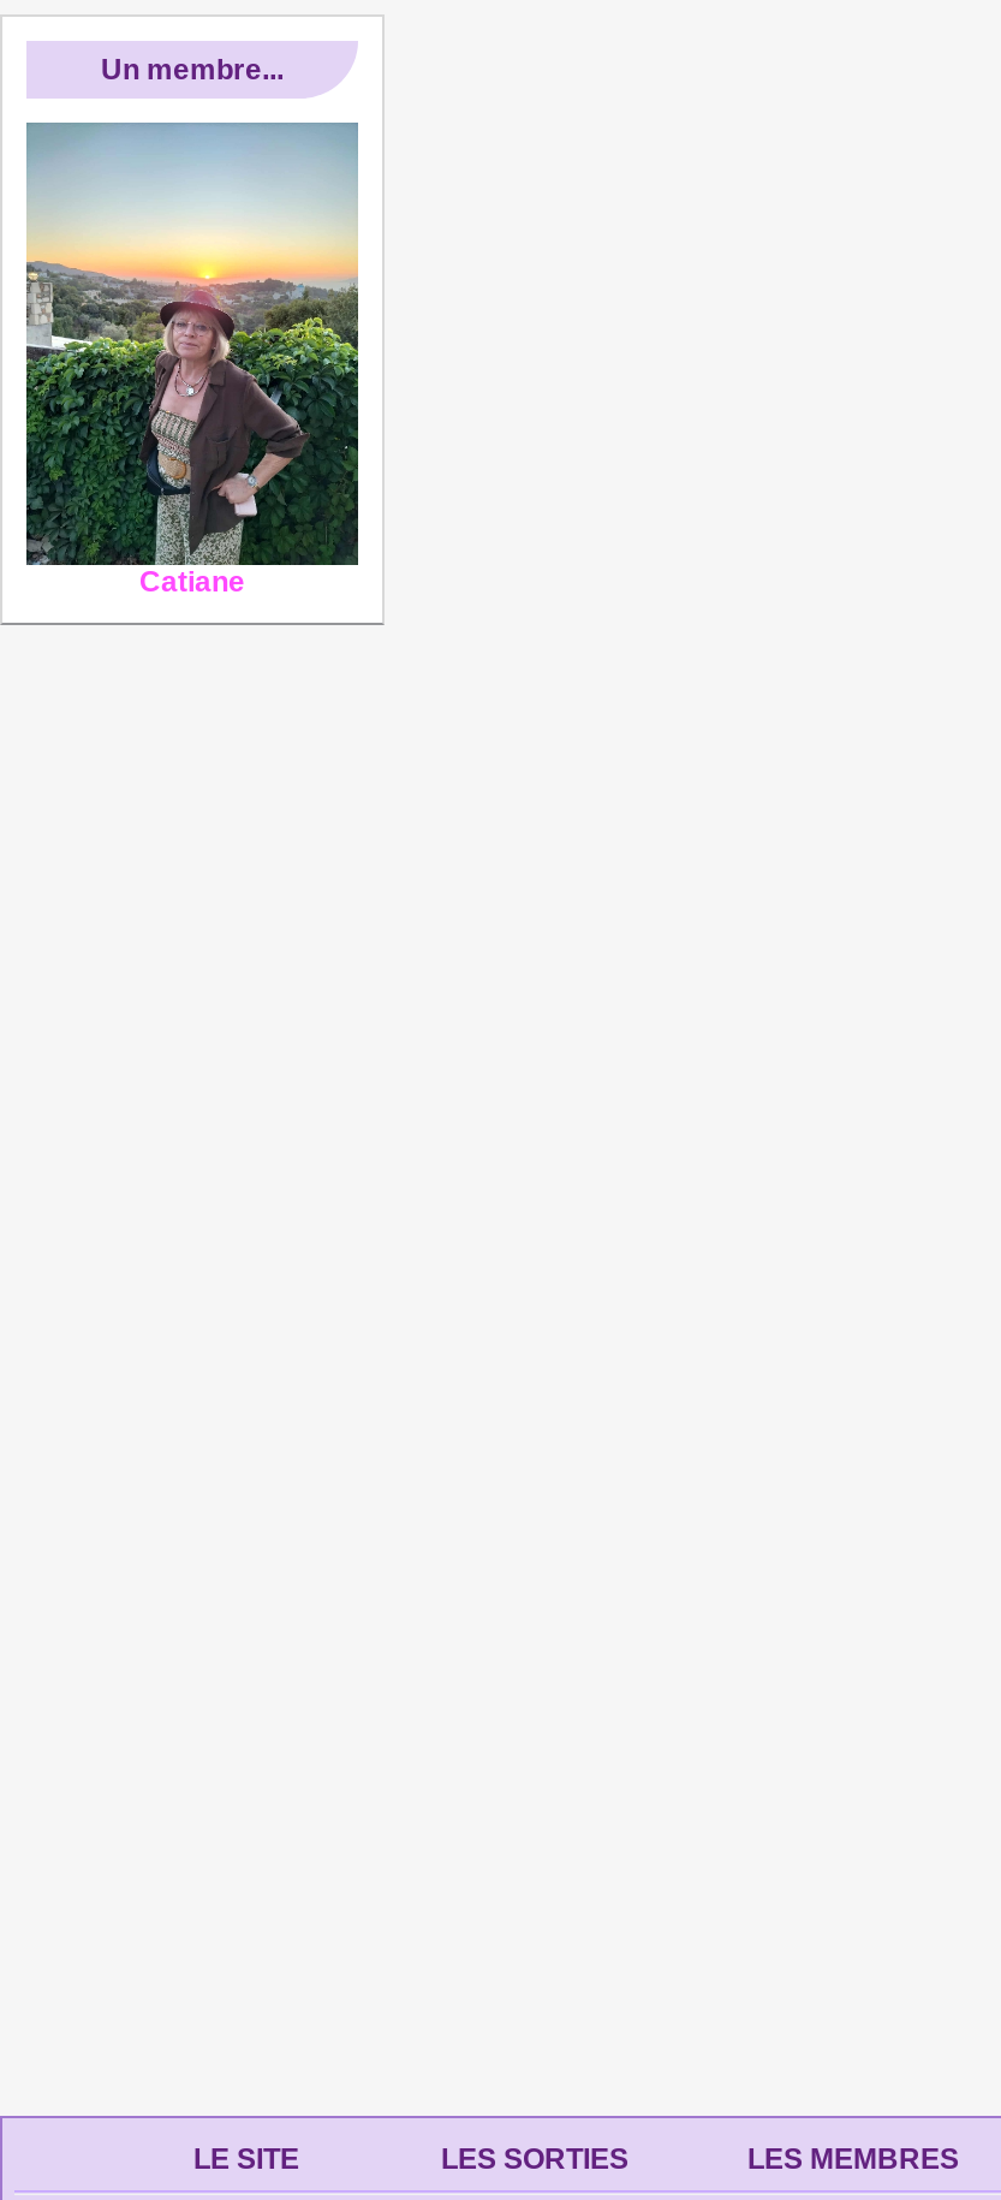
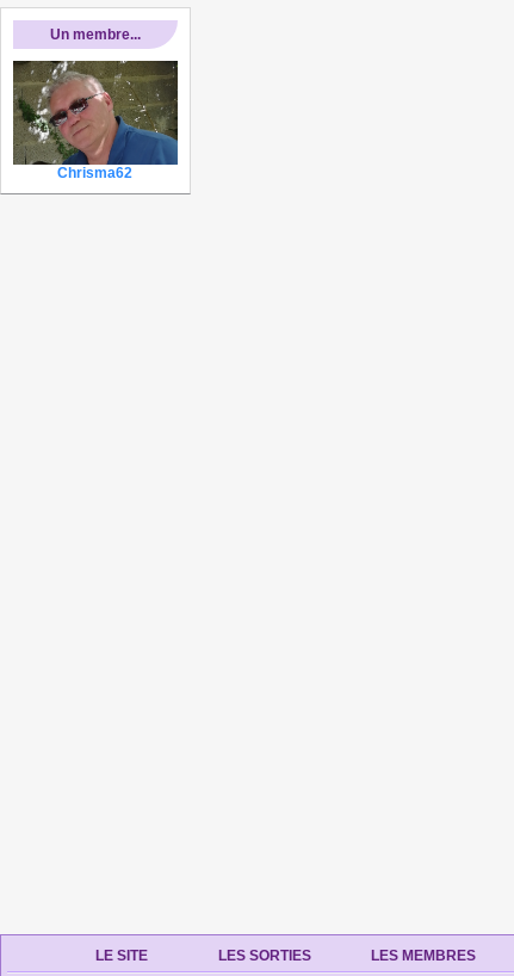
- [image]
- Catiane
+ [image]
+ Chrisma62
